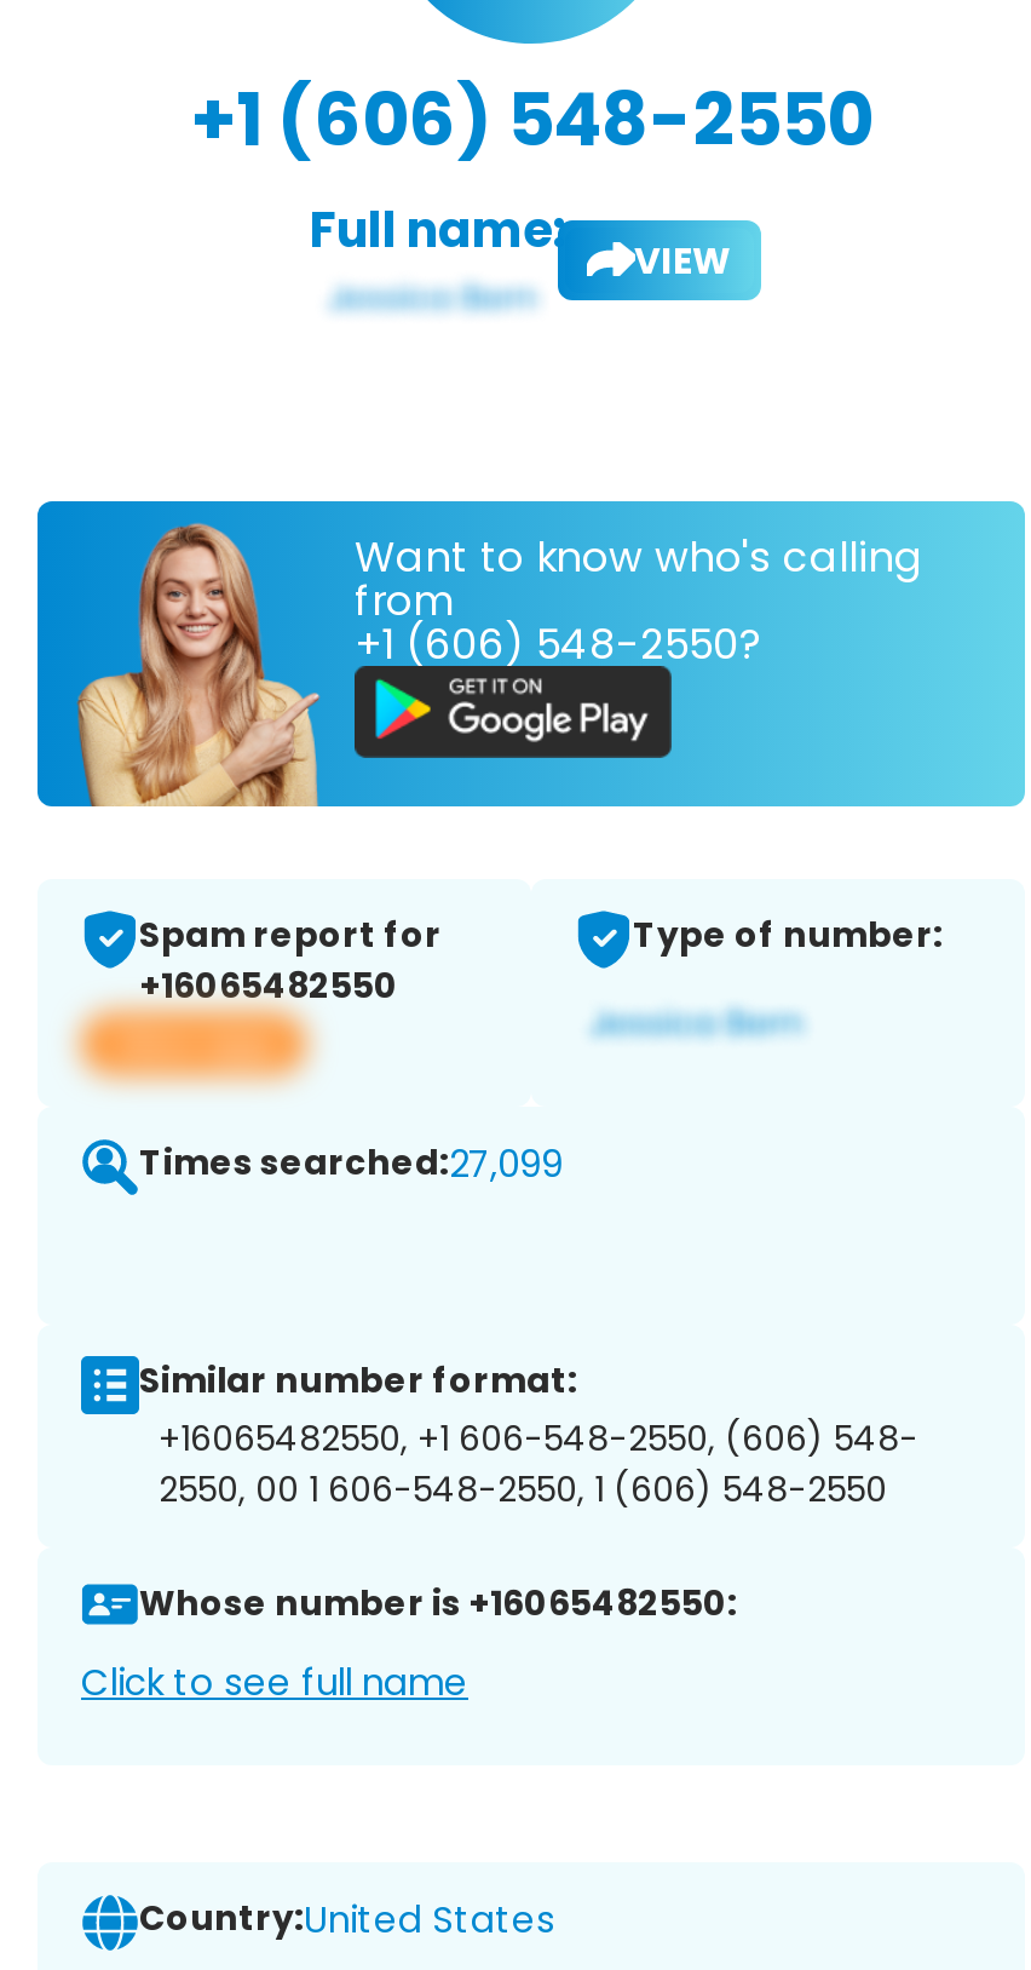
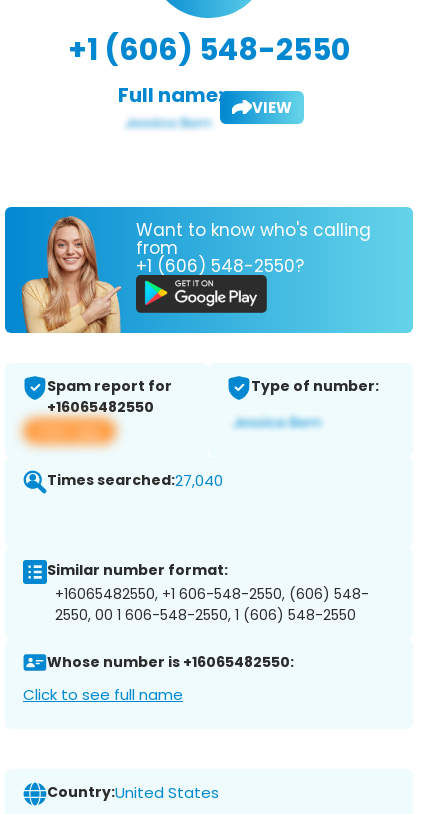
- Times searched:27,099
+ Times searched:27,040
